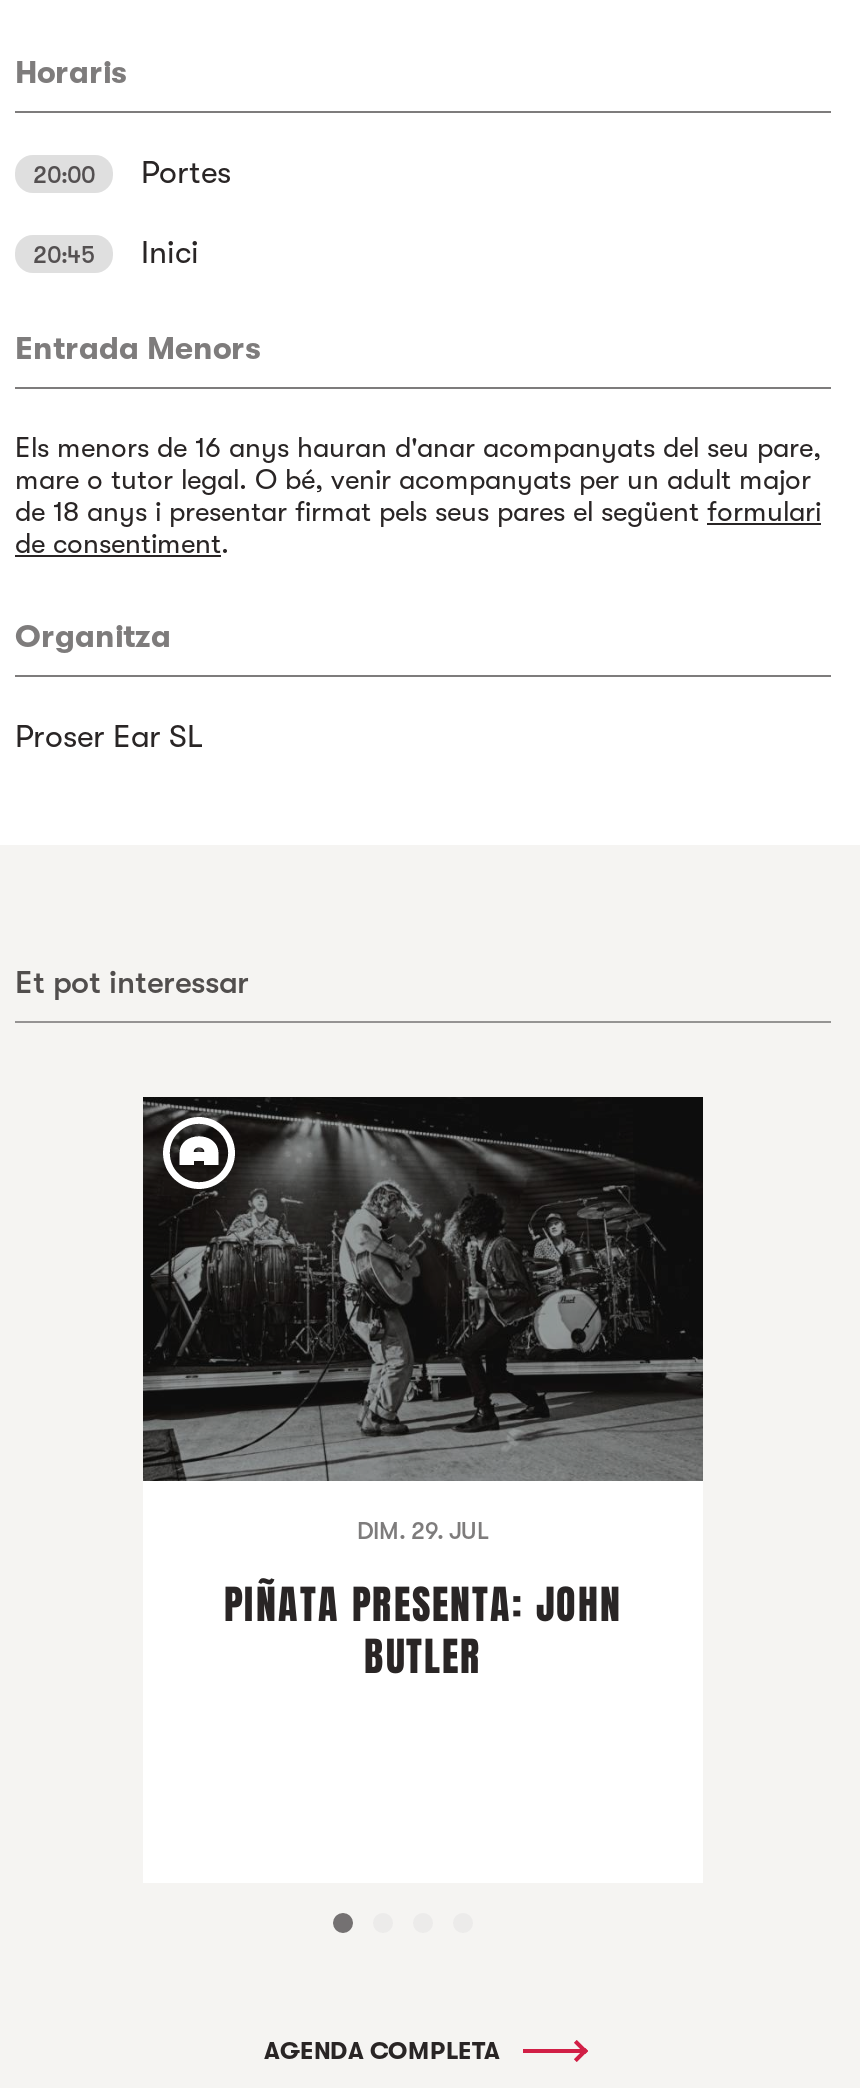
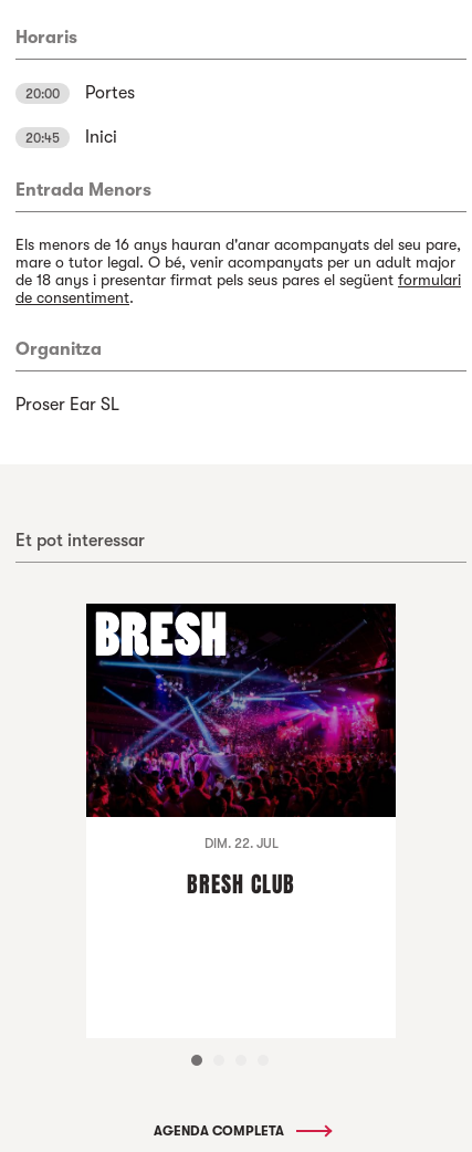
- [image]
- DIM. 29. JUL
+ [image]
+ DIM. 22. JUL

- PIÑATA PRESENTA: JOHN
- BUTLER
+ BRESH CLUB
